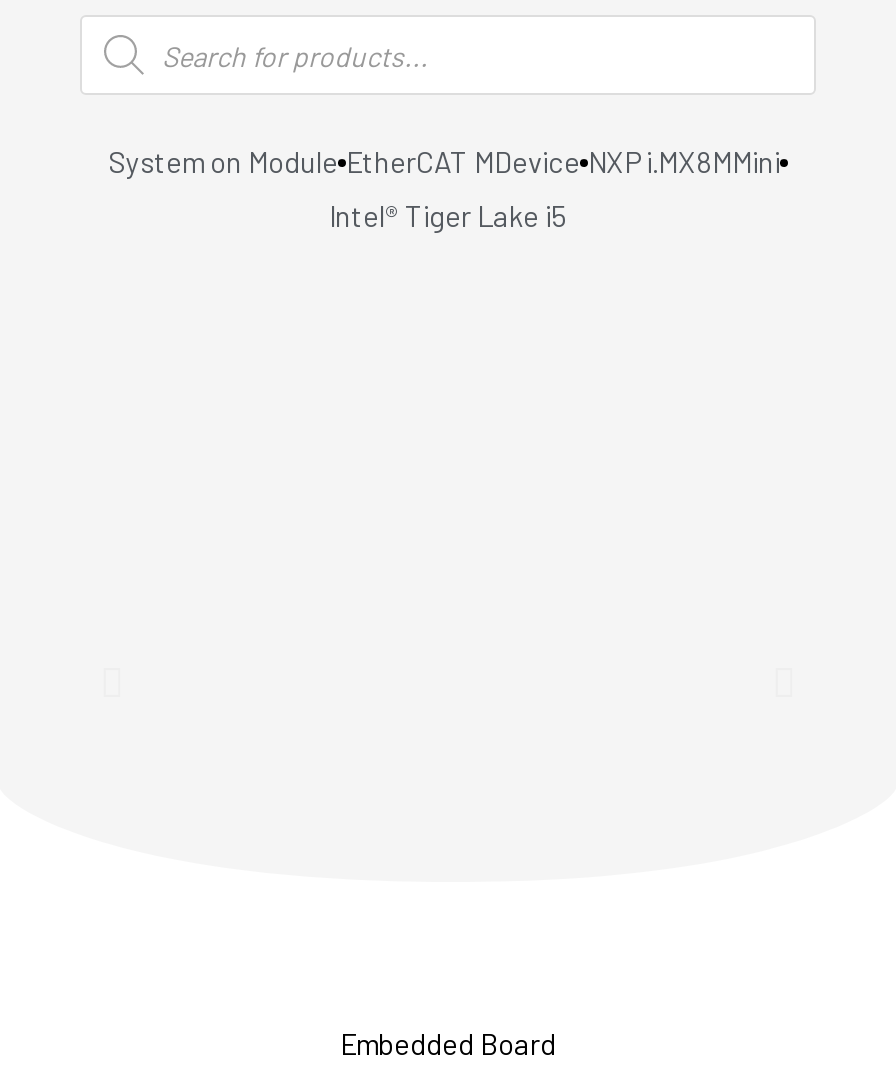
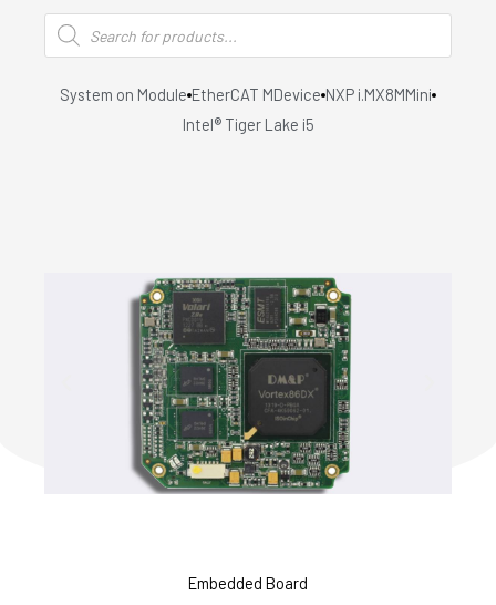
+ [image]
